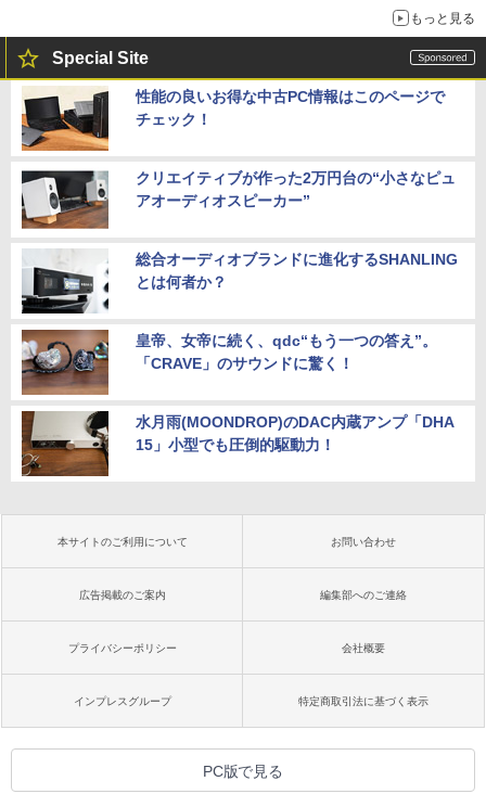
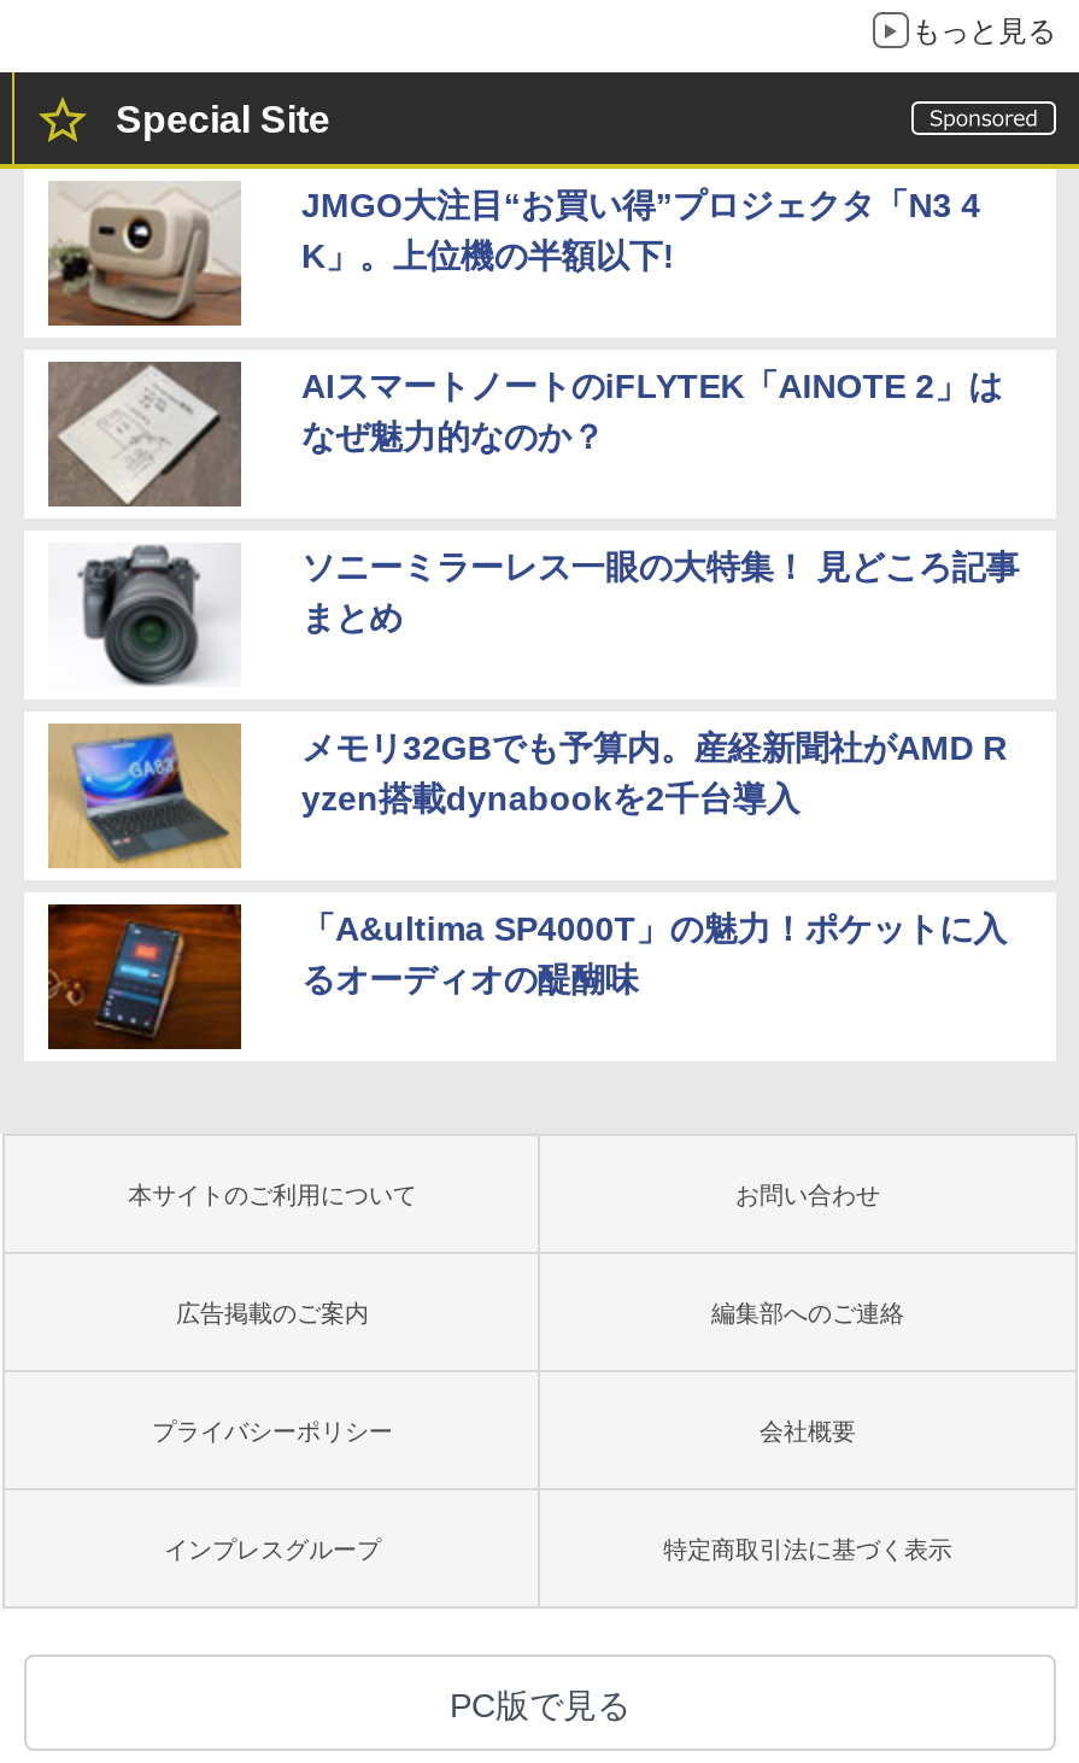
- [image]
- 性能の良いお得な中古PC情報はこのページで
- チェック！
+ [image]
+ JMGO大注目“お買い得”プロジェクタ「N3 4
+ K」。上位機の半額以下!

- [image]
- クリエイティブが作った2万円台の“小さなピュ
- アオーディオスピーカー”
+ [image]
+ AIスマートノートのiFLYTEK「AINOTE 2」は
+ なぜ魅力的なのか？

- [image]
- 総合オーディオブランドに進化するSHANLING
- とは何者か？
+ [image]
+ ソニーミラーレス一眼の大特集！ 見どころ記事
+ まとめ

- [image]
- 皇帝、女帝に続く、qdc“もう一つの答え”。
- 「CRAVE」のサウンドに驚く！
+ [image]
+ メモリ32GBでも予算内。産経新聞社がAMD R
+ yzen搭載dynabookを2千台導入

- [image]
- 水月雨(MOONDROP)のDAC内蔵アンプ「DHA
- 15」小型でも圧倒的駆動力！
+ [image]
+ 「A&ultima SP4000T」の魅力！ポケットに入
+ るオーディオの醍醐味
